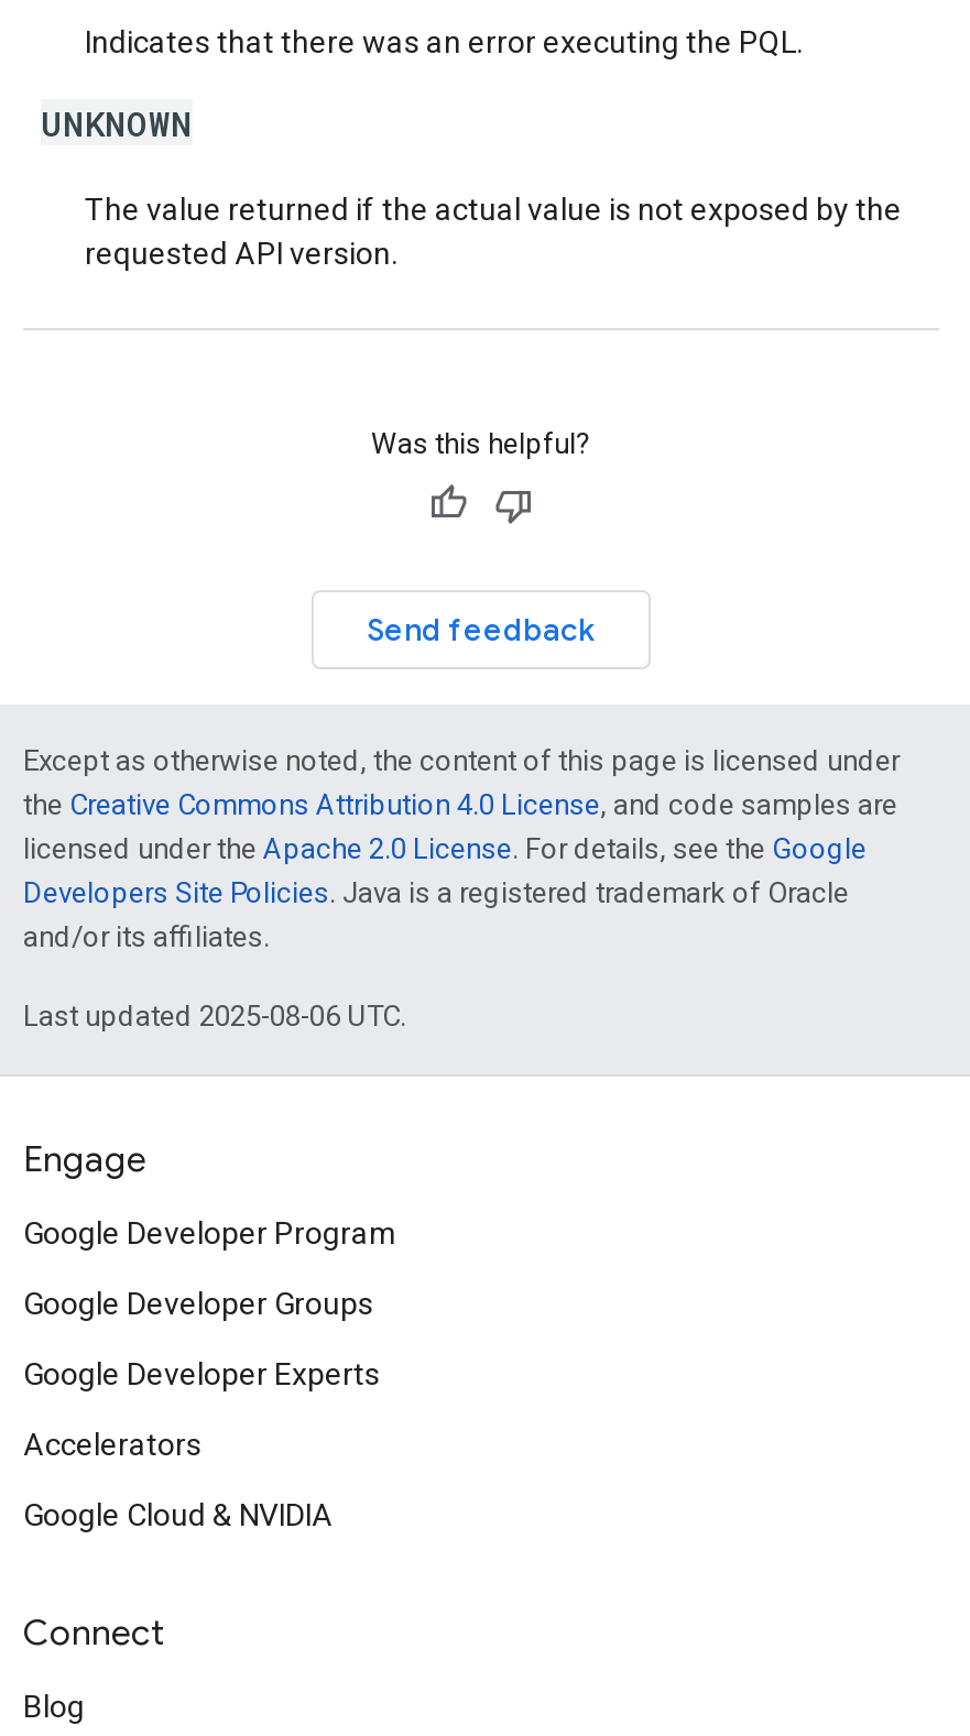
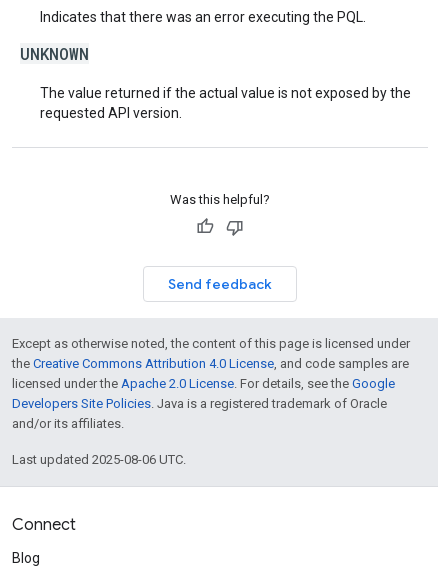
- Engage
- Google Developer Program
- Google Developer Groups
- Google Developer Experts
- Accelerators
- Google Cloud & NVIDIA
